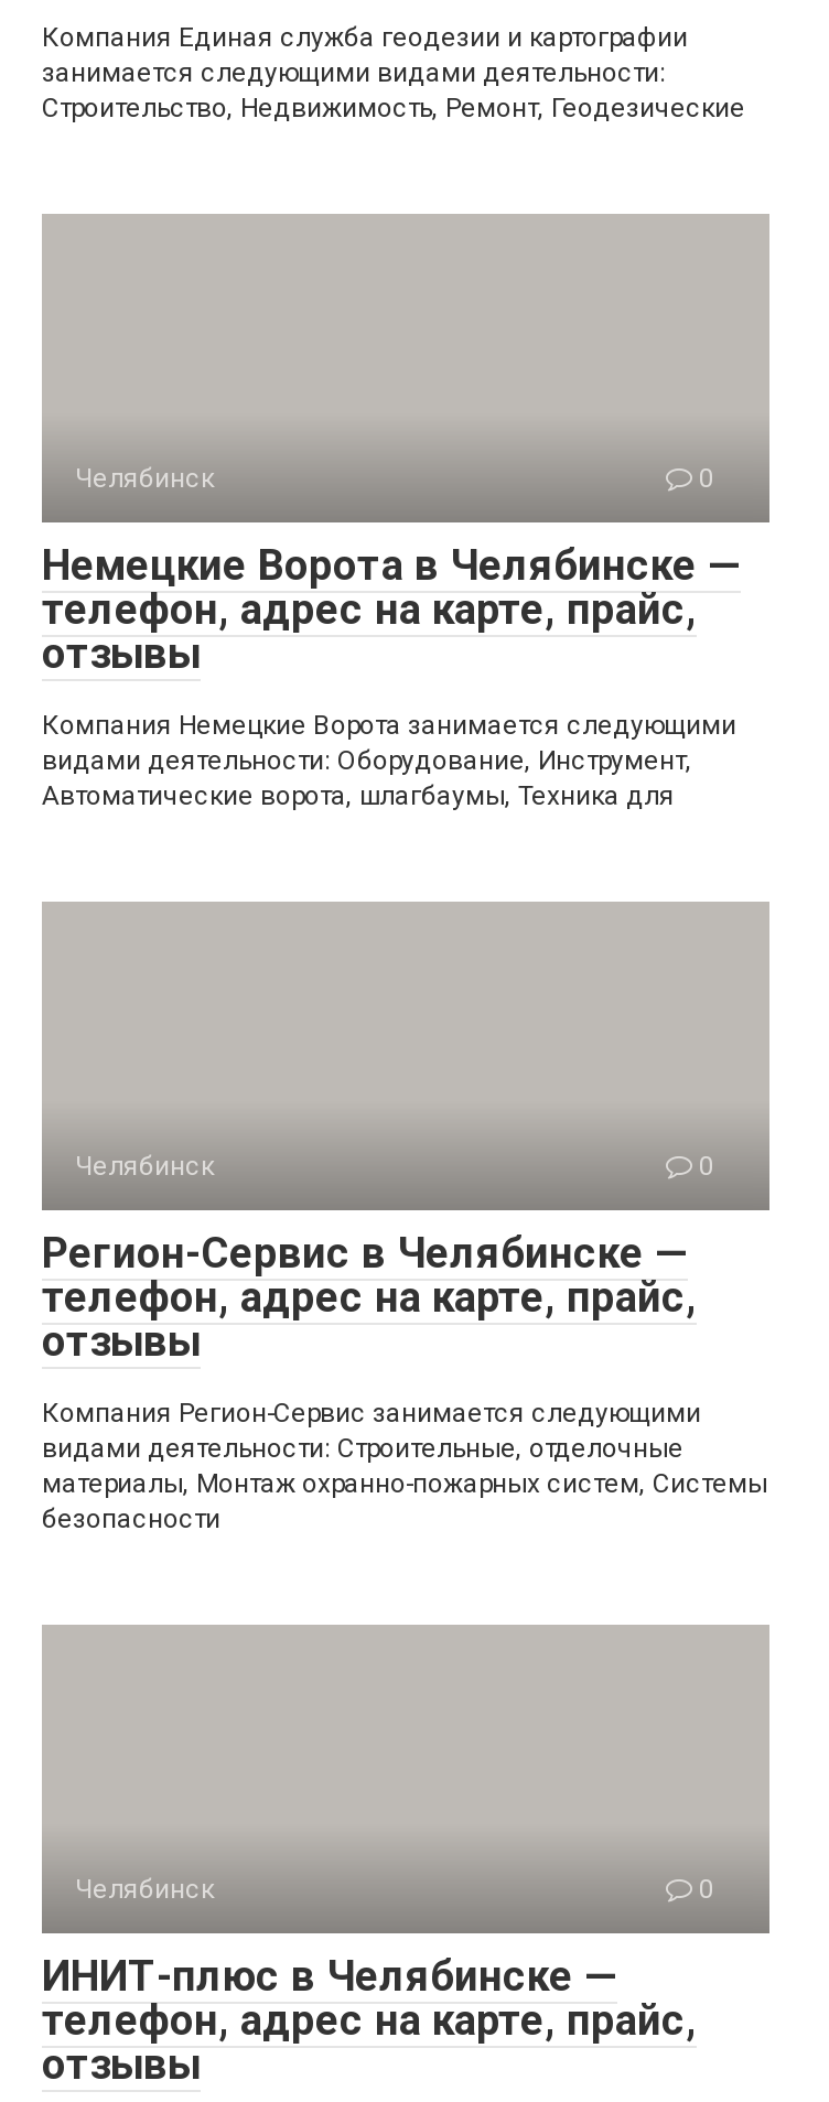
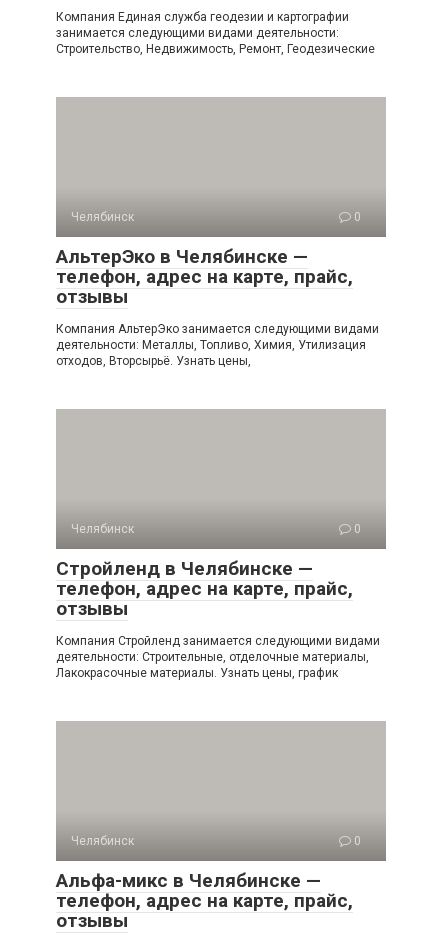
- Немецкие Ворота в Челябинске —
+ АльтерЭко в Челябинске —

- Компания Немецкие Ворота занимается следующими
- видами деятельности: Оборудование, Инструмент,
- Автоматические ворота, шлагбаумы, Техника для
+ Компания АльтерЭко занимается следующими видами
+ деятельности: Металлы, Топливо, Химия, Утилизация
+ отходов, Вторсырьё. Узнать цены,

- Регион-Сервис в Челябинске —
+ Стройленд в Челябинске —

- Компания Регион-Сервис занимается следующими
- видами деятельности: Строительные, отделочные
- материалы, Монтаж охранно-пожарных систем, Системы
- безопасности
+ Компания Стройленд занимается следующими видами
+ деятельности: Строительные, отделочные материалы,
+ Лакокрасочные материалы. Узнать цены, график

- ИНИТ-плюс в Челябинске —
+ Альфа-микс в Челябинске —
